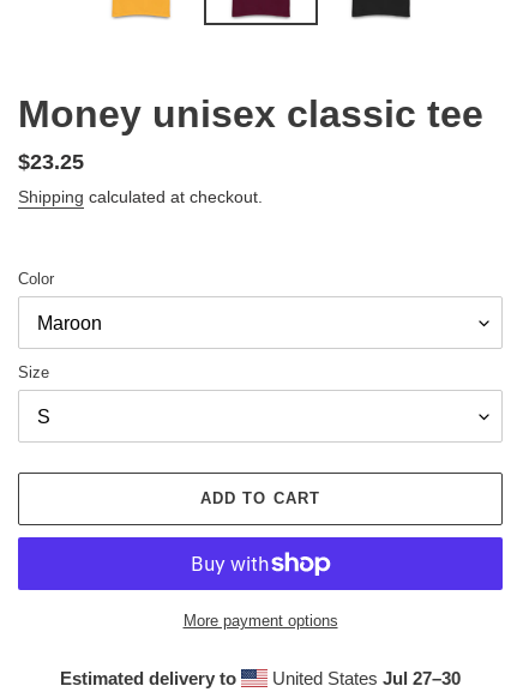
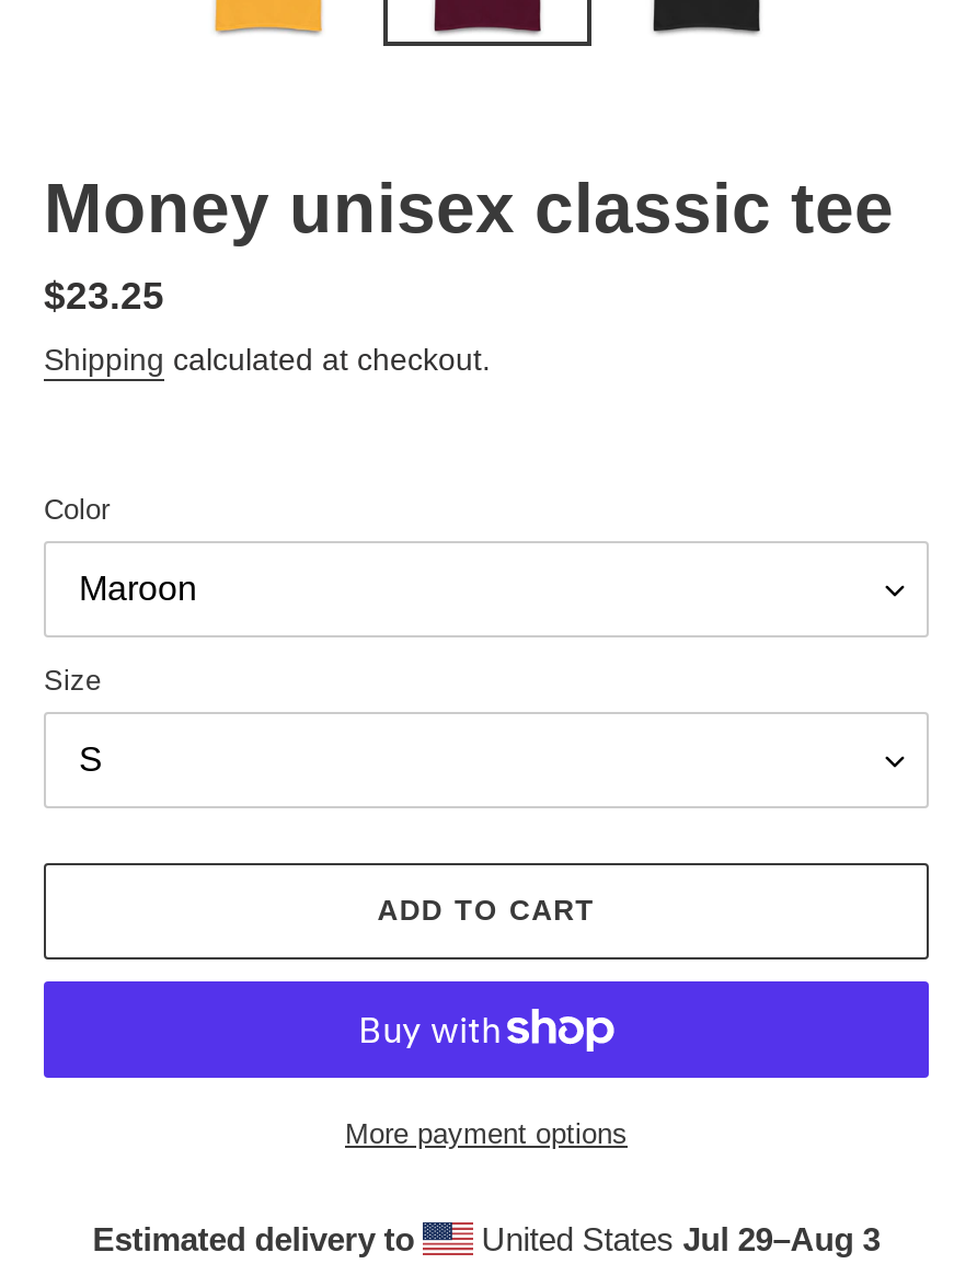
- United States Jul 27–30
+ United States Jul 29–Aug 3
